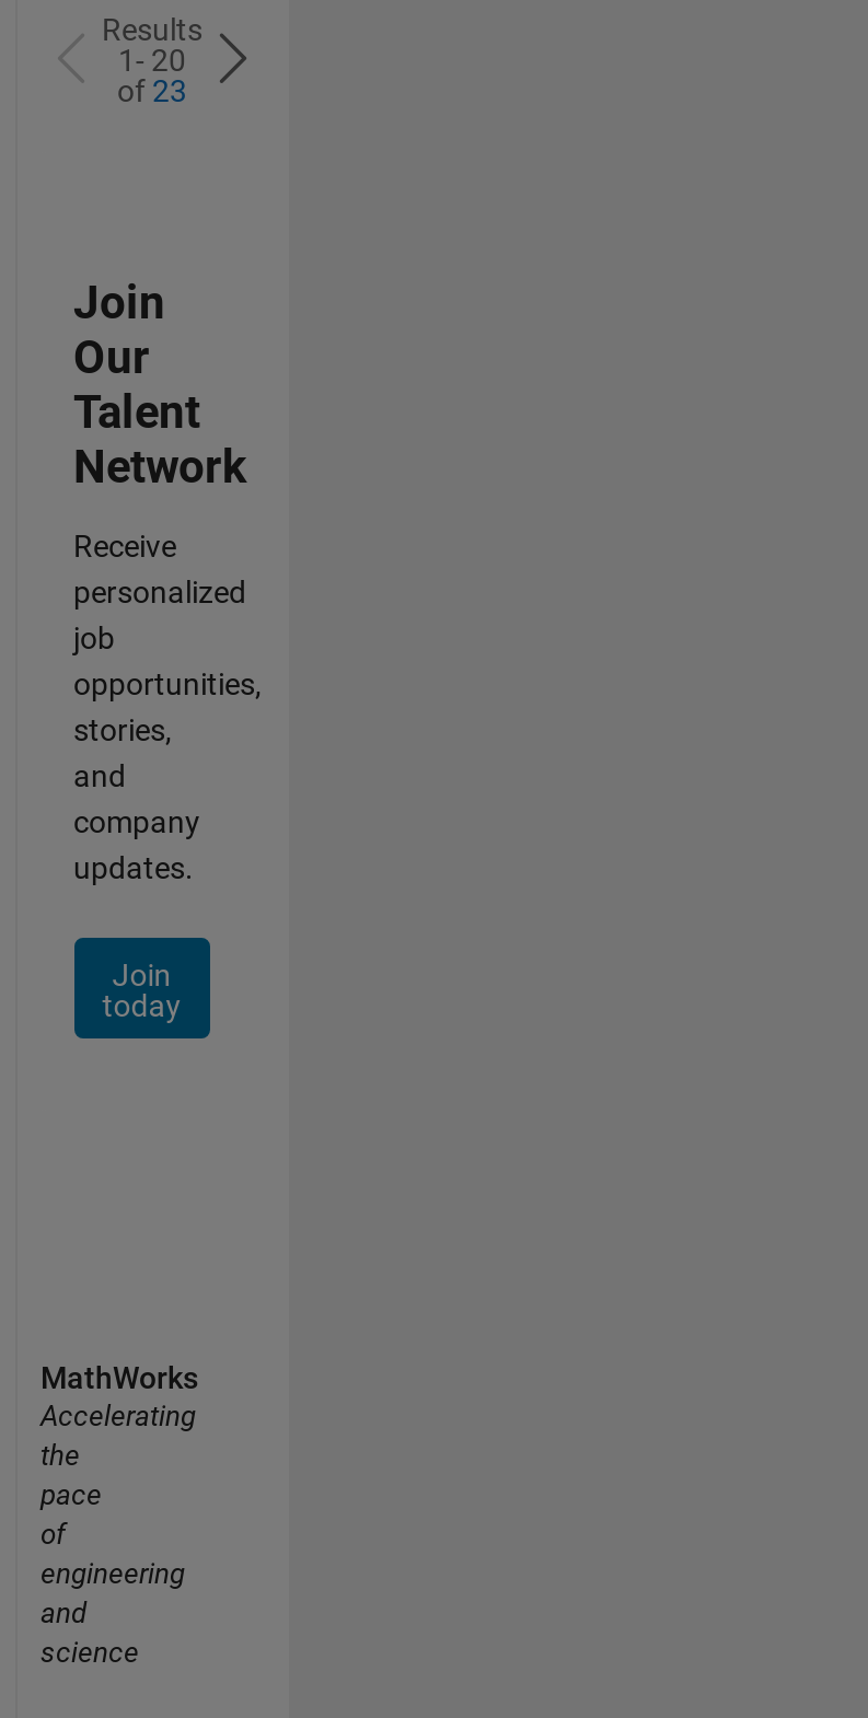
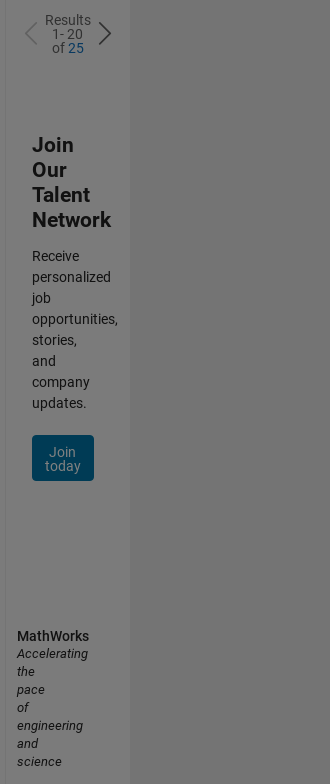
- of 23
+ of 25
